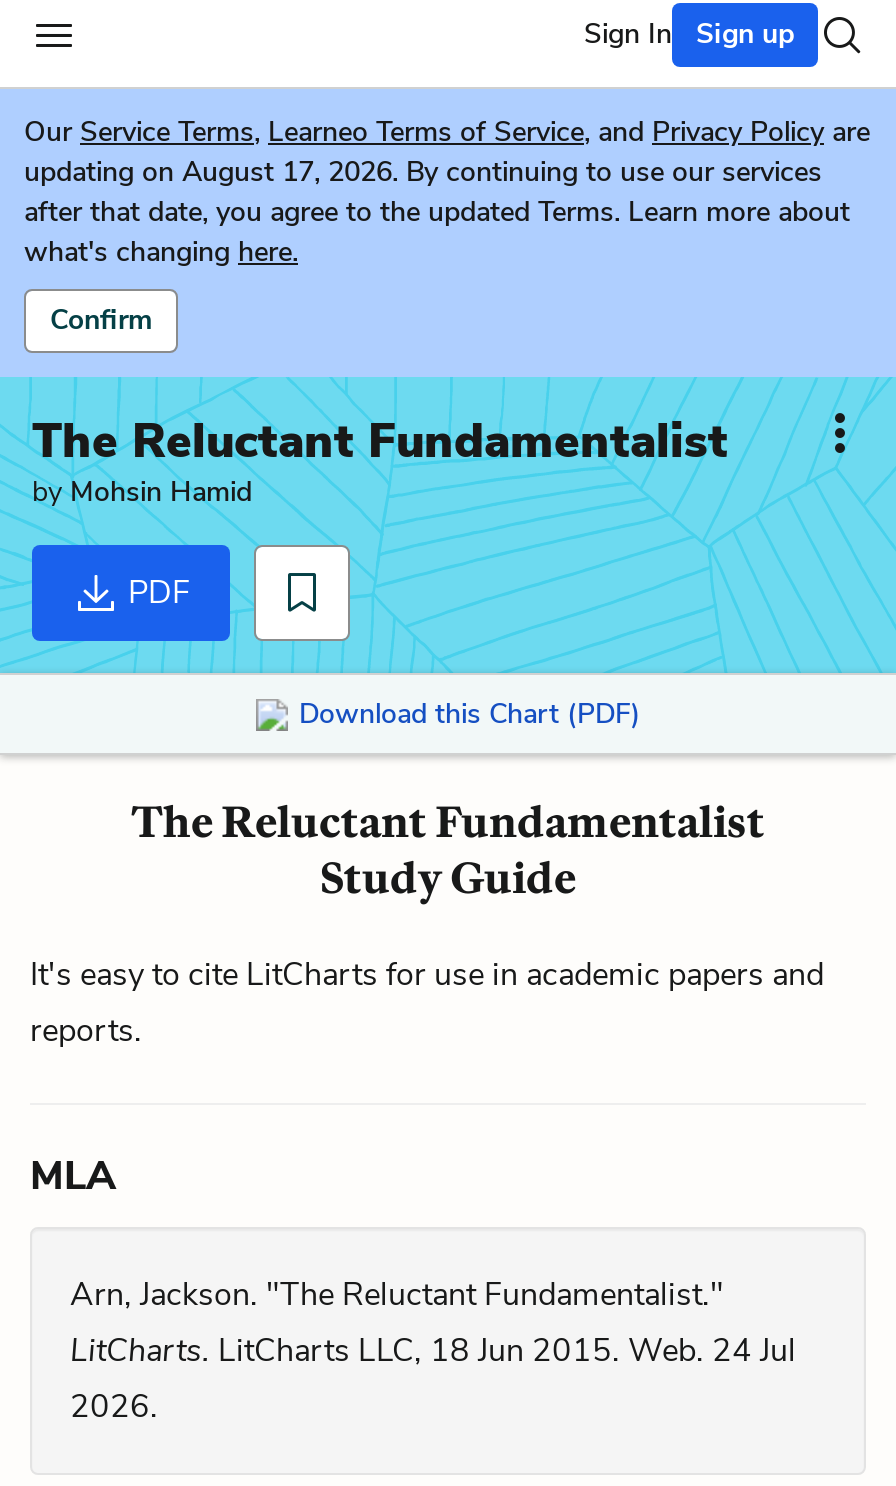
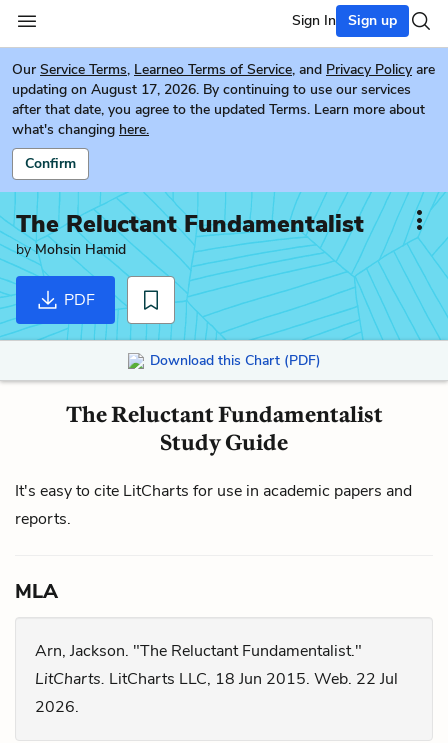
- LitCharts. LitCharts LLC, 18 Jun 2015. Web. 24 Jul
+ LitCharts. LitCharts LLC, 18 Jun 2015. Web. 22 Jul
